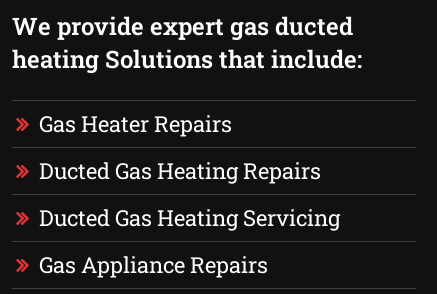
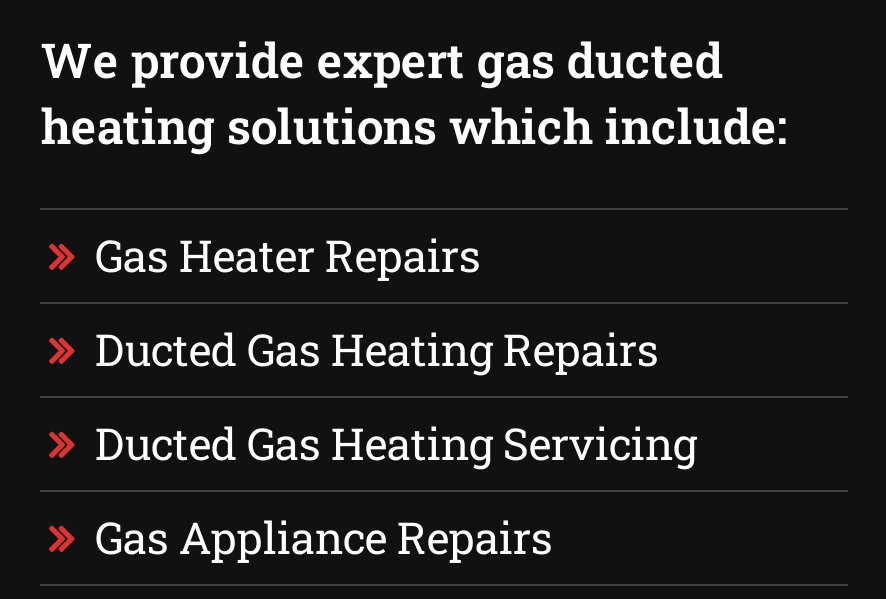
- heating Solutions that include:
+ heating solutions which include:
